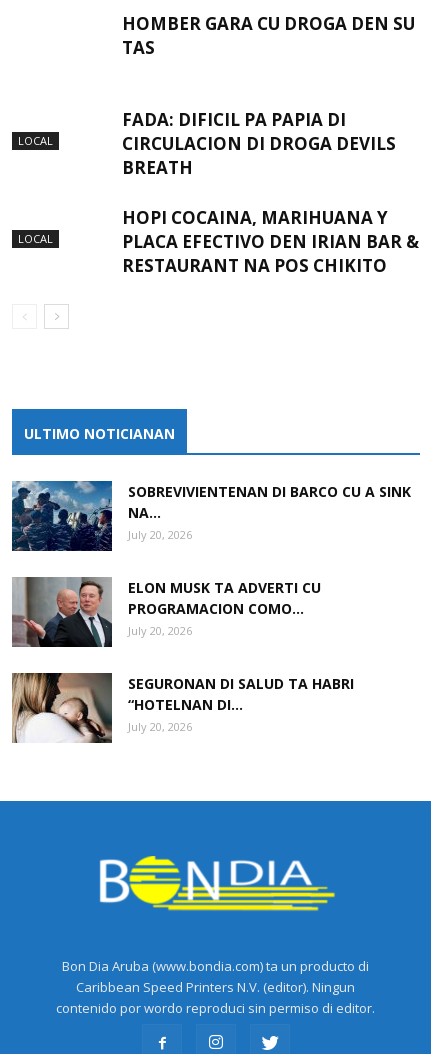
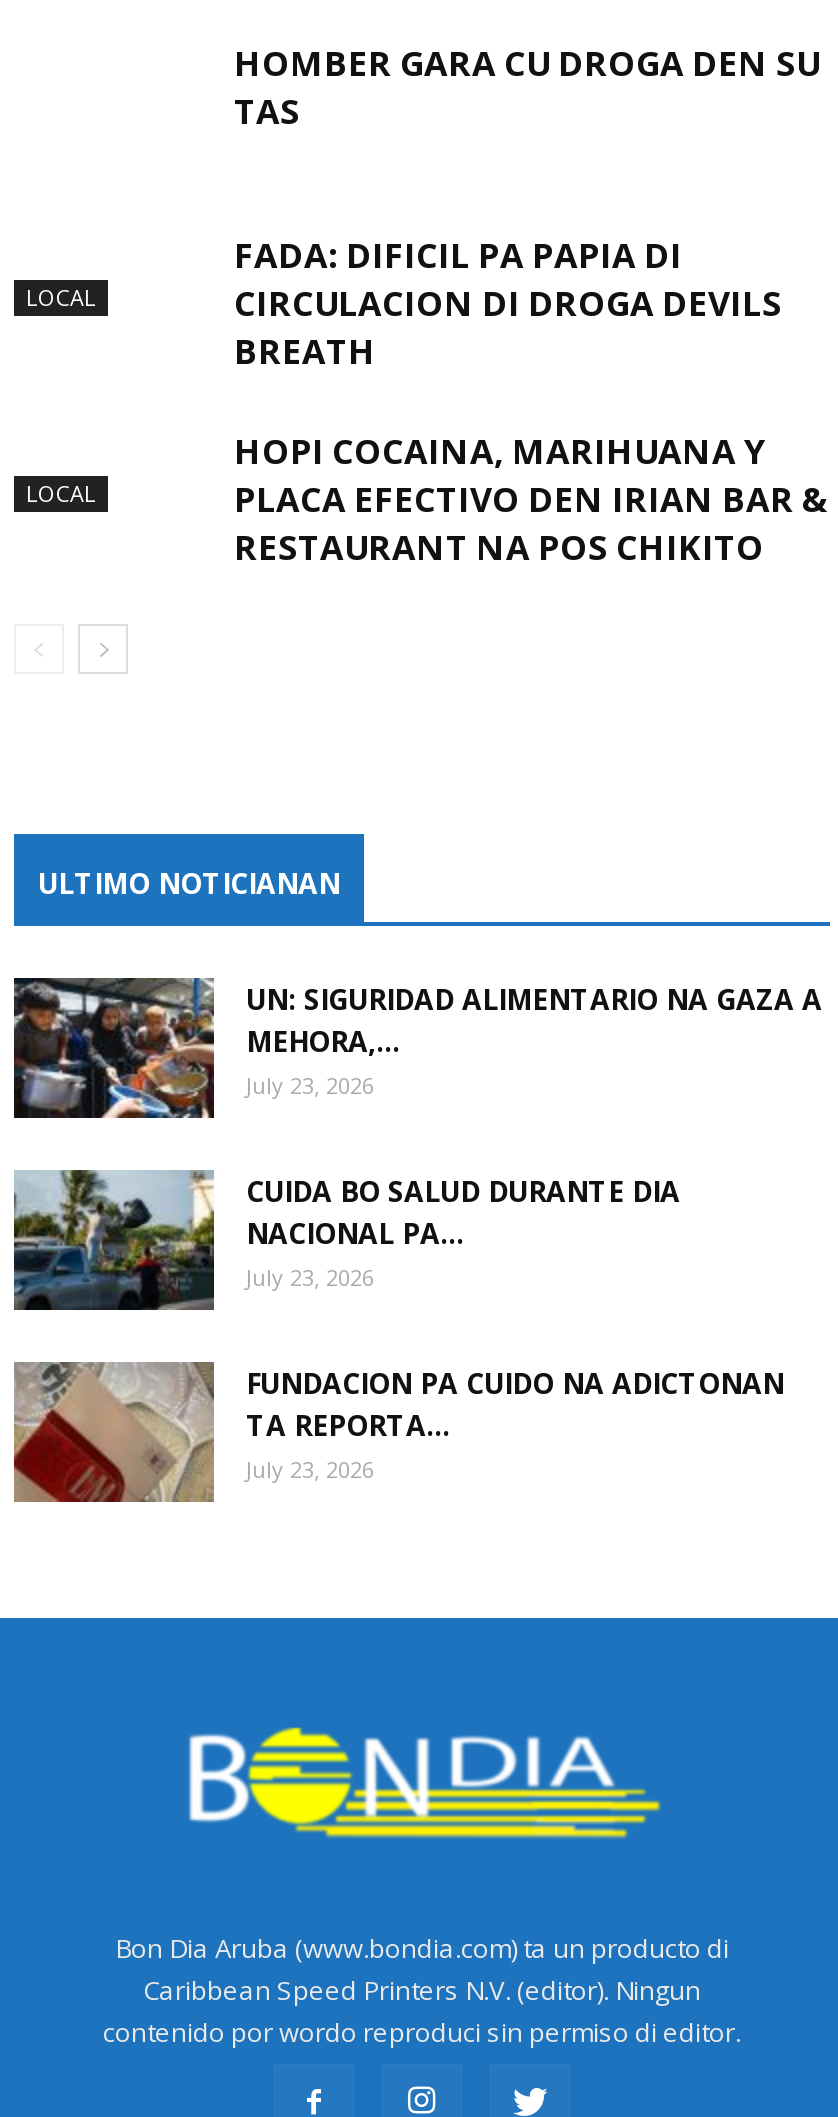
- [image]
- SOBREVIVIENTENAN DI BARCO CU A SINK
- NA...
- July 20, 2026
+ [image]
+ UN: SIGURIDAD ALIMENTARIO NA GAZA A
+ MEHORA,...
+ July 23, 2026

- [image]
- ELON MUSK TA ADVERTI CU
- PROGRAMACION COMO...
- July 20, 2026
+ [image]
+ CUIDA BO SALUD DURANTE DIA
+ NACIONAL PA...
+ July 23, 2026

- [image]
- SEGURONAN DI SALUD TA HABRI
- “HOTELNAN DI...
- July 20, 2026
+ [image]
+ FUNDACION PA CUIDO NA ADICTONAN
+ TA REPORTA...
+ July 23, 2026
